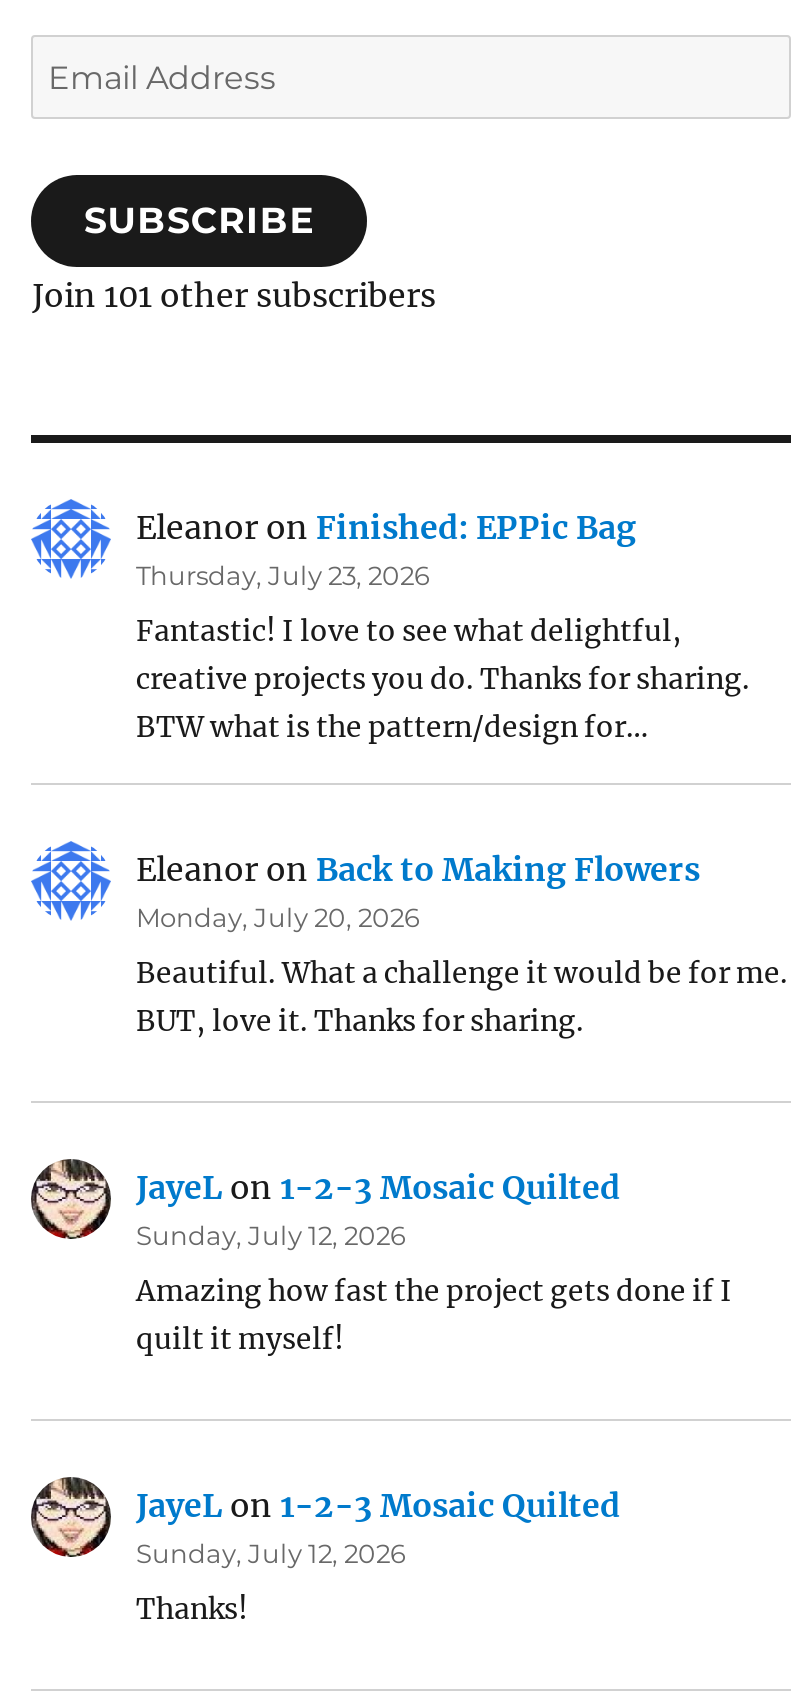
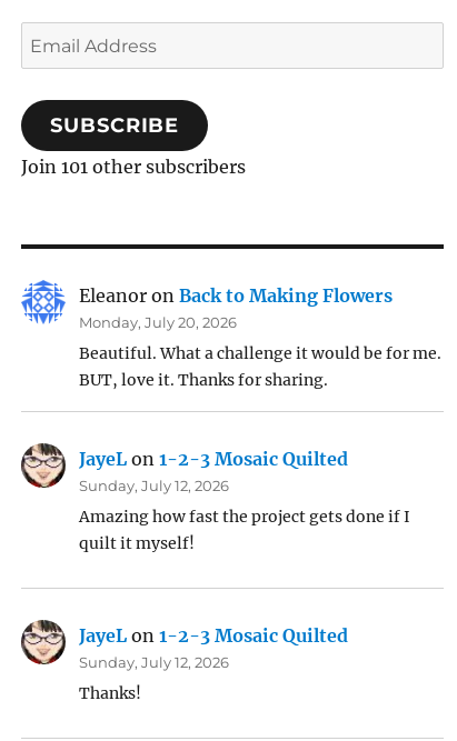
- Eleanor on Finished: EPPic Bag
- Thursday, July 23, 2026
- Fantastic! I love to see what delightful,
- creative projects you do. Thanks for sharing.
- BTW what is the pattern/design for…
